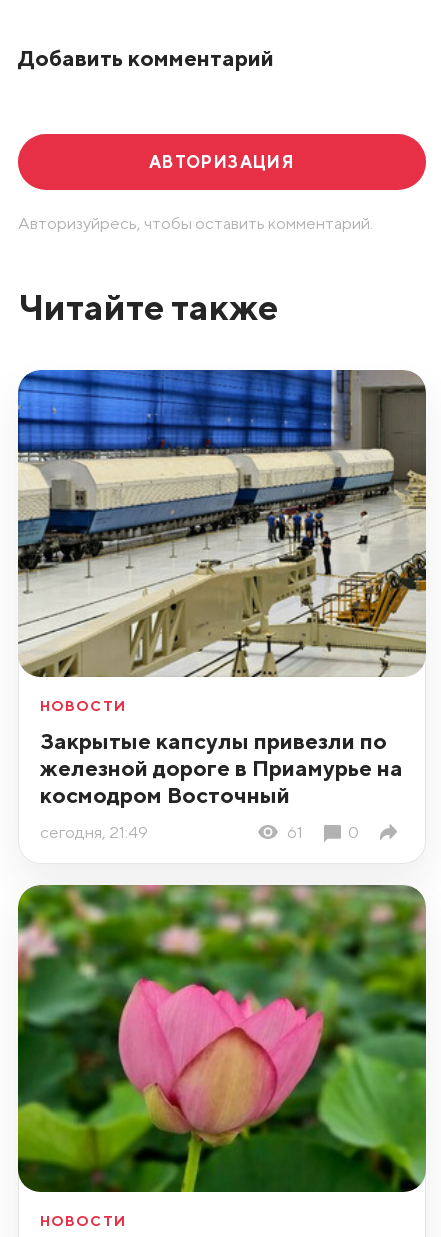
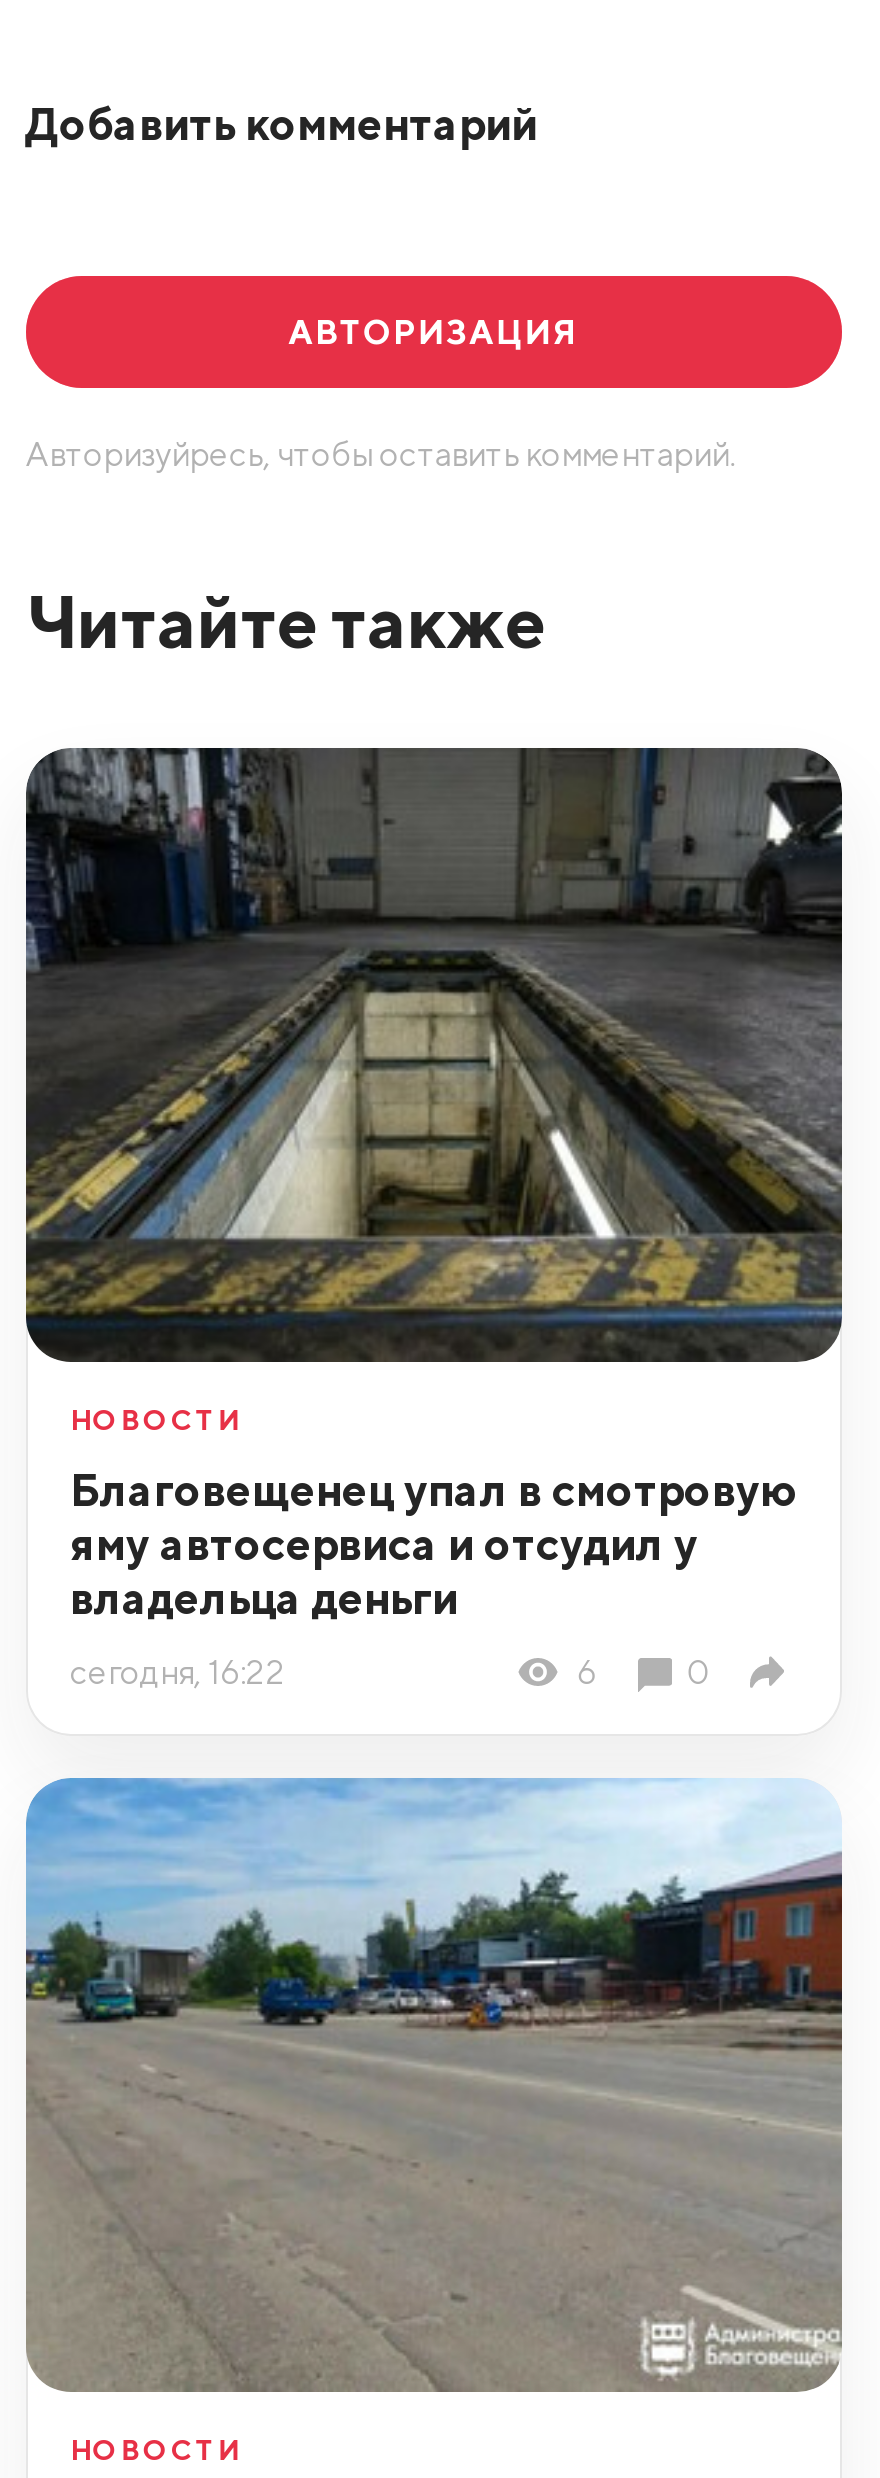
- [image]
+ [image]

- Закрытые капсулы привезли по
- железной дороге в Приамурье на
- космодром Восточный
+ Благовещенец упал в смотровую
+ яму автосервиса и отсудил у
+ владельца деньги

- сегодня, 21:49
- 61
+ сегодня, 16:22
+ 6

- [image]
+ [image]
